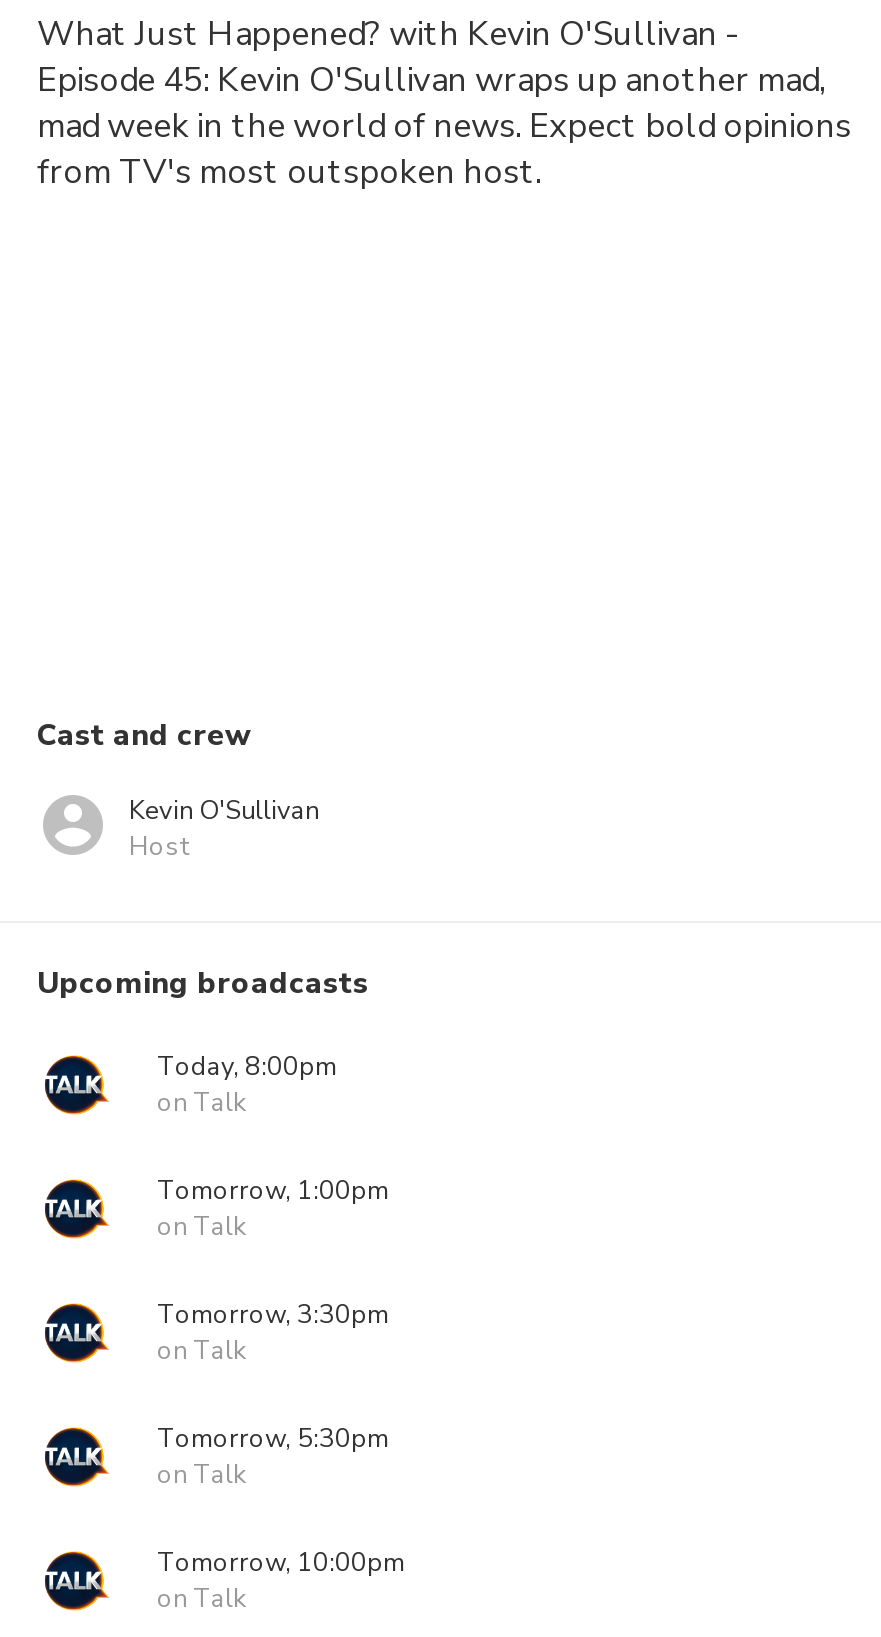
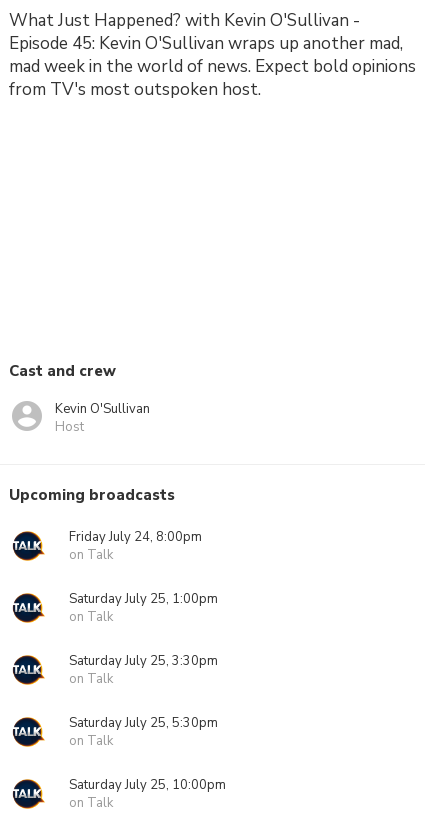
- Today, 8:00pm
+ Friday July 24, 8:00pm

- Tomorrow, 1:00pm
+ Saturday July 25, 1:00pm

- Tomorrow, 3:30pm
+ Saturday July 25, 3:30pm

- Tomorrow, 5:30pm
+ Saturday July 25, 5:30pm

- Tomorrow, 10:00pm
+ Saturday July 25, 10:00pm
